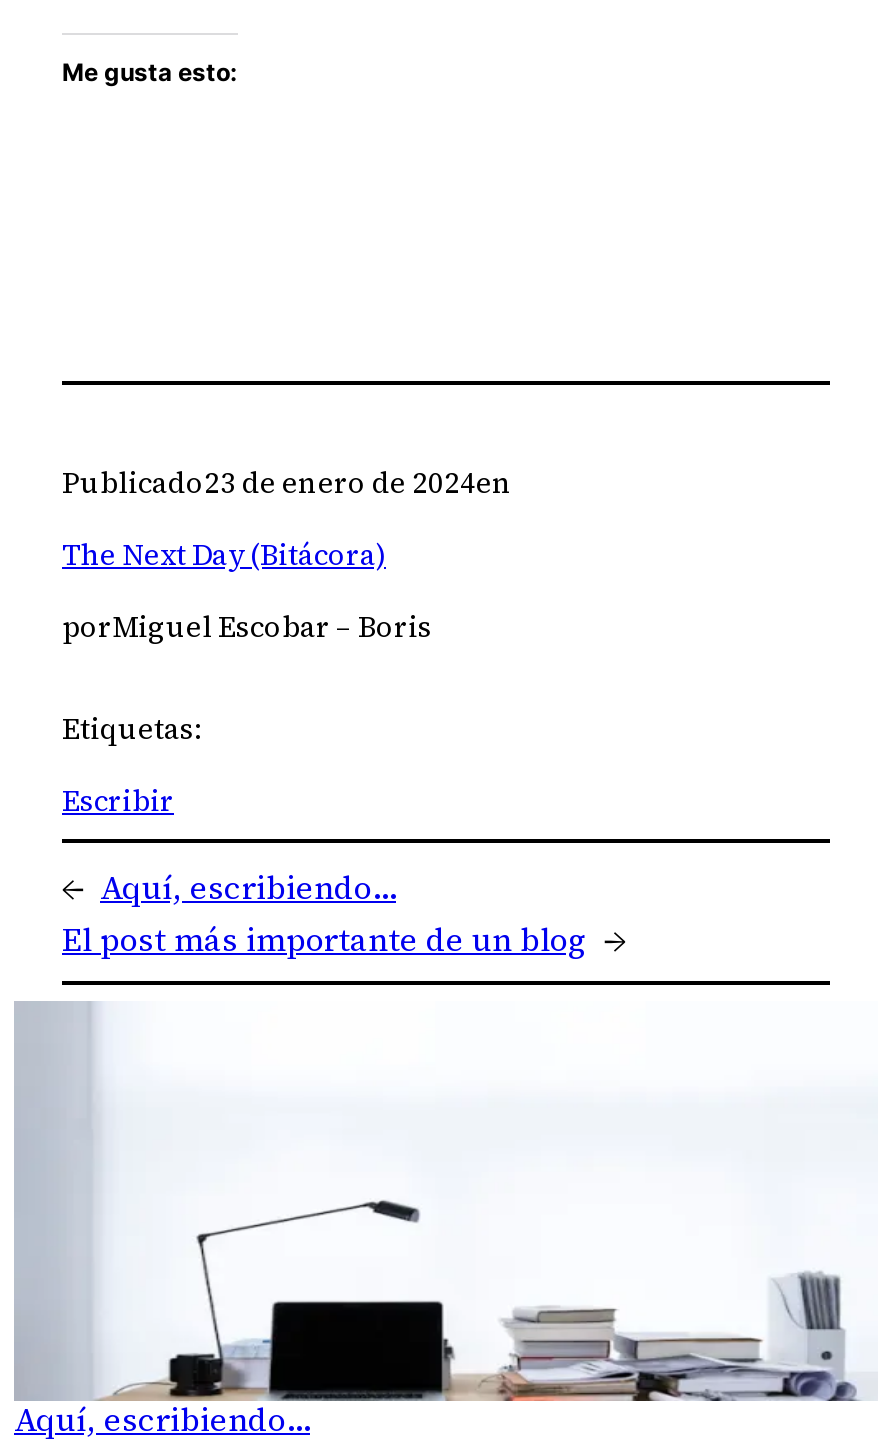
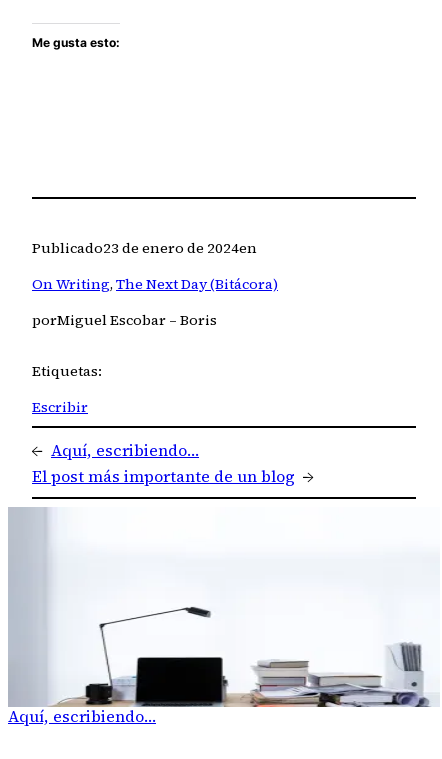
- The Next Day (Bitácora)
+ On Writing, The Next Day (Bitácora)
